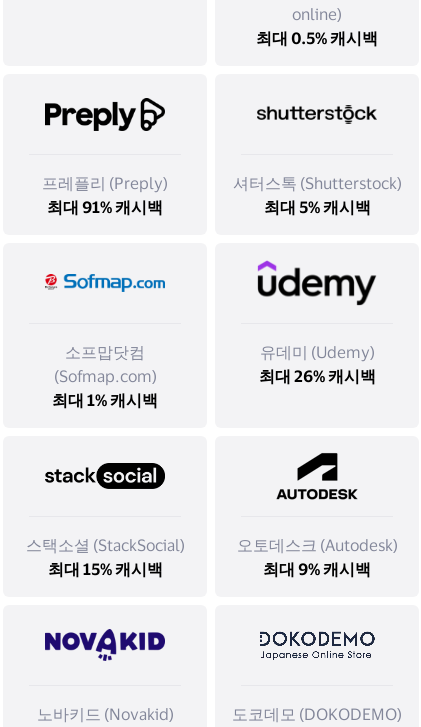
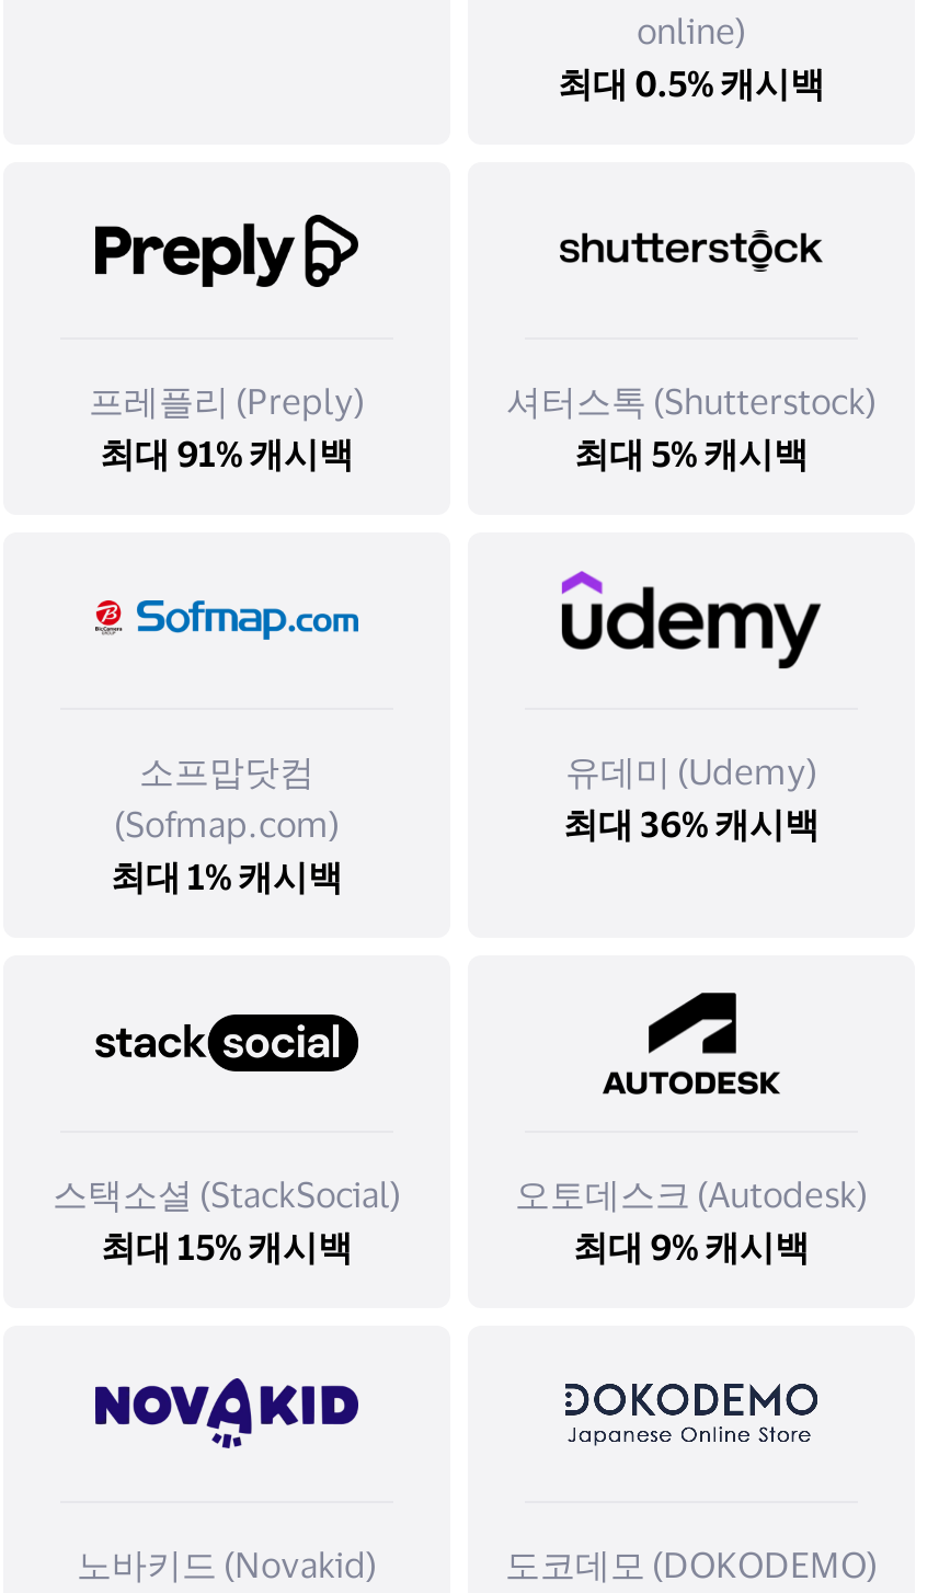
- 최대 26% 캐시백
+ 최대 36% 캐시백
